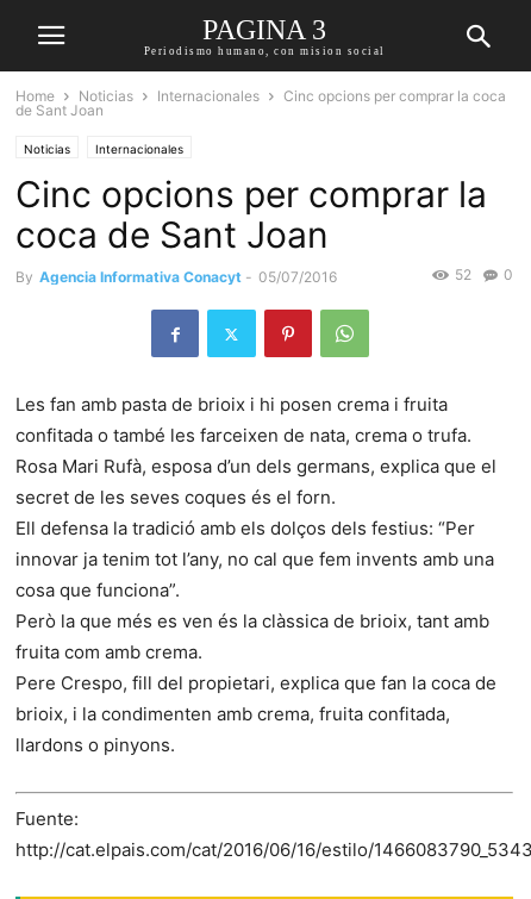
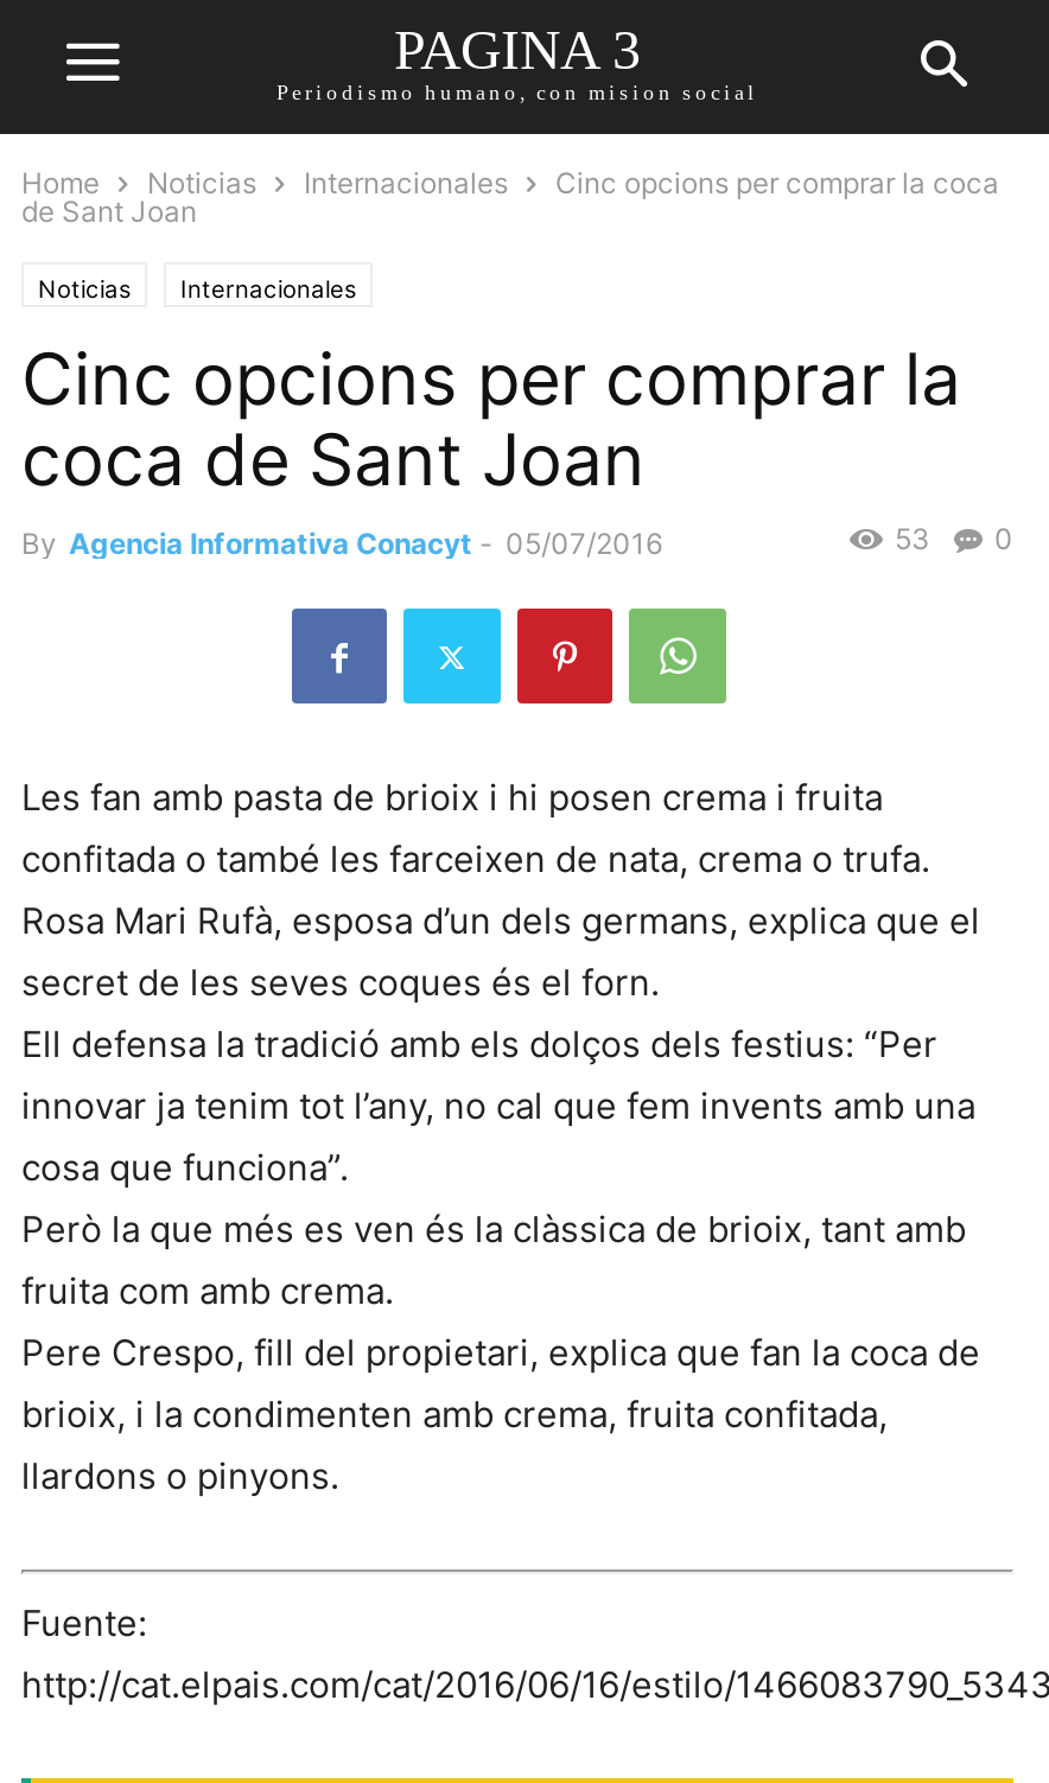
- 52 0
+ 53 0
